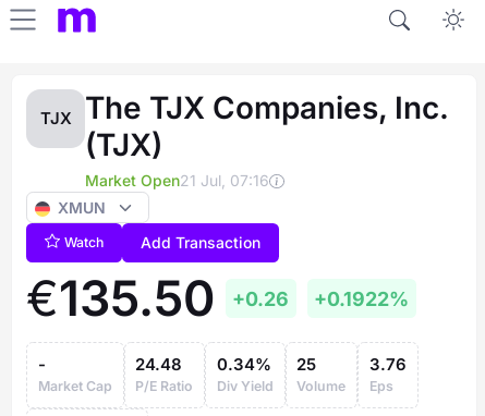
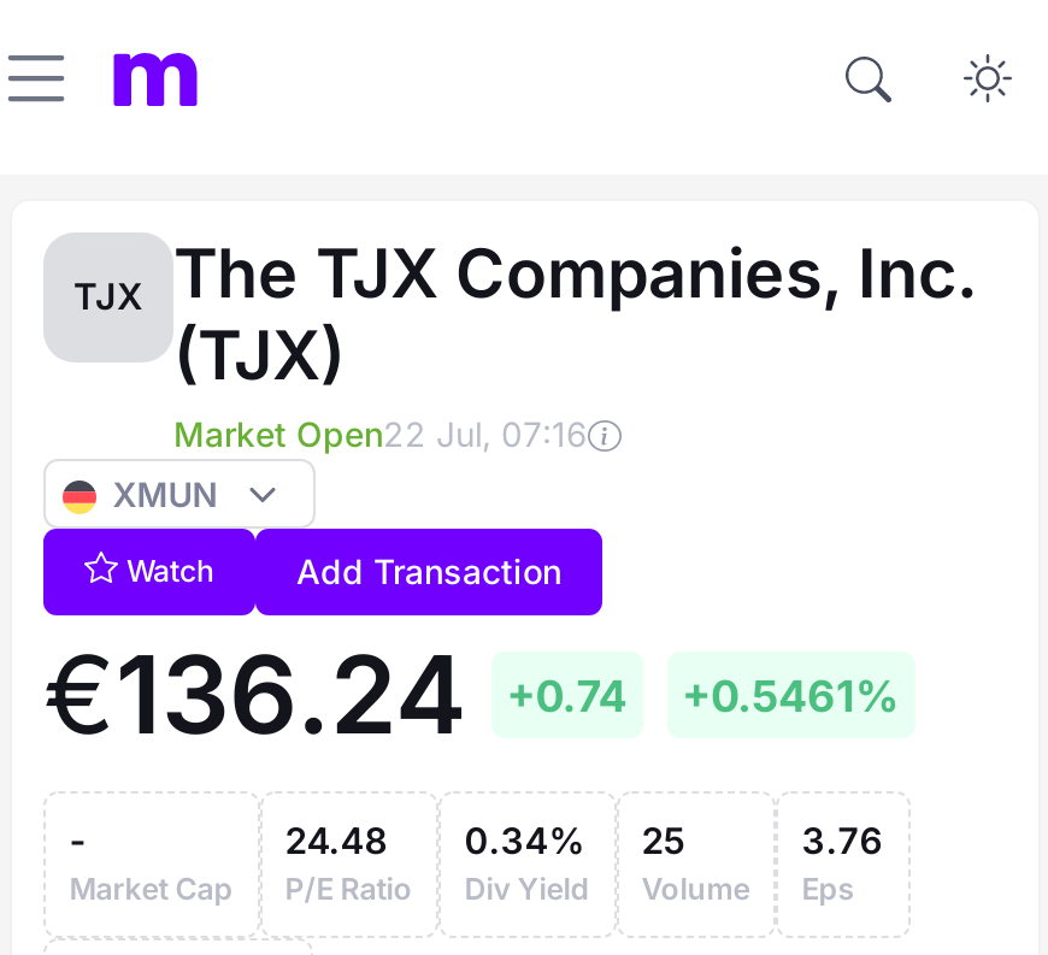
- Market Open21 Jul, 07:16
+ Market Open22 Jul, 07:16

- €135.50
+ €136.24

- +0.26
+ +0.74

- +0.1922%
+ +0.5461%
